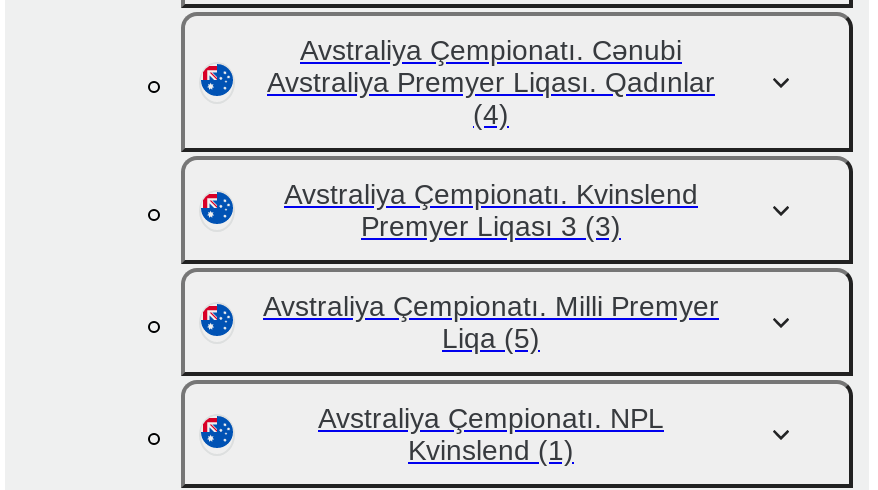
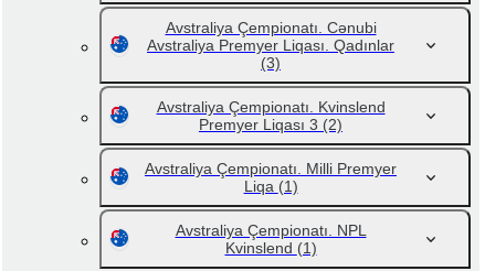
- (4)
+ (3)

- Premyer Liqası 3 (3)
+ Premyer Liqası 3 (2)

- Liqa (5)
+ Liqa (1)
